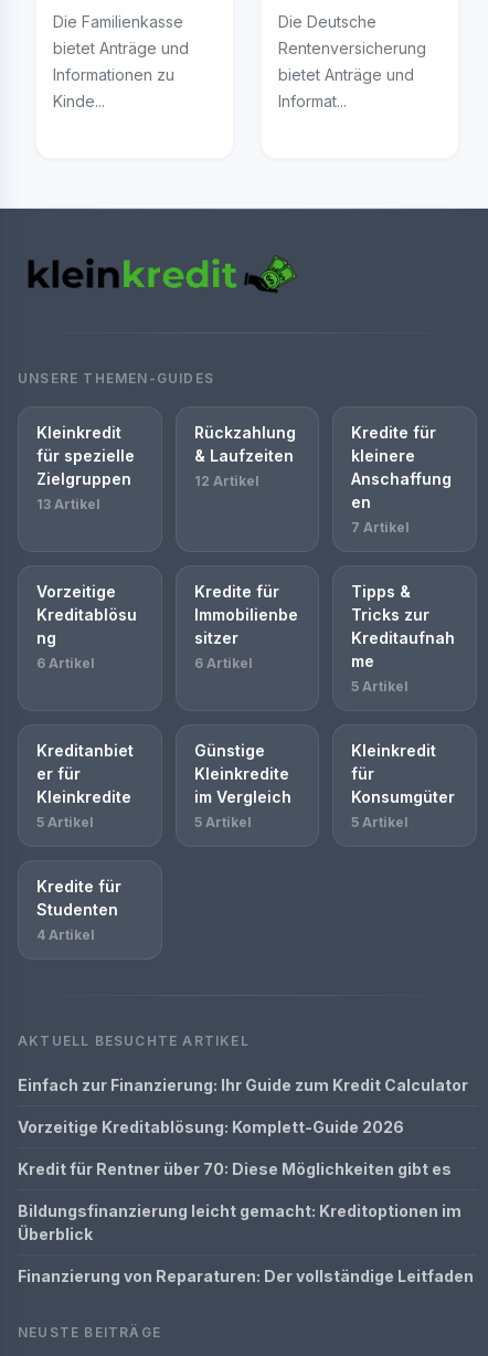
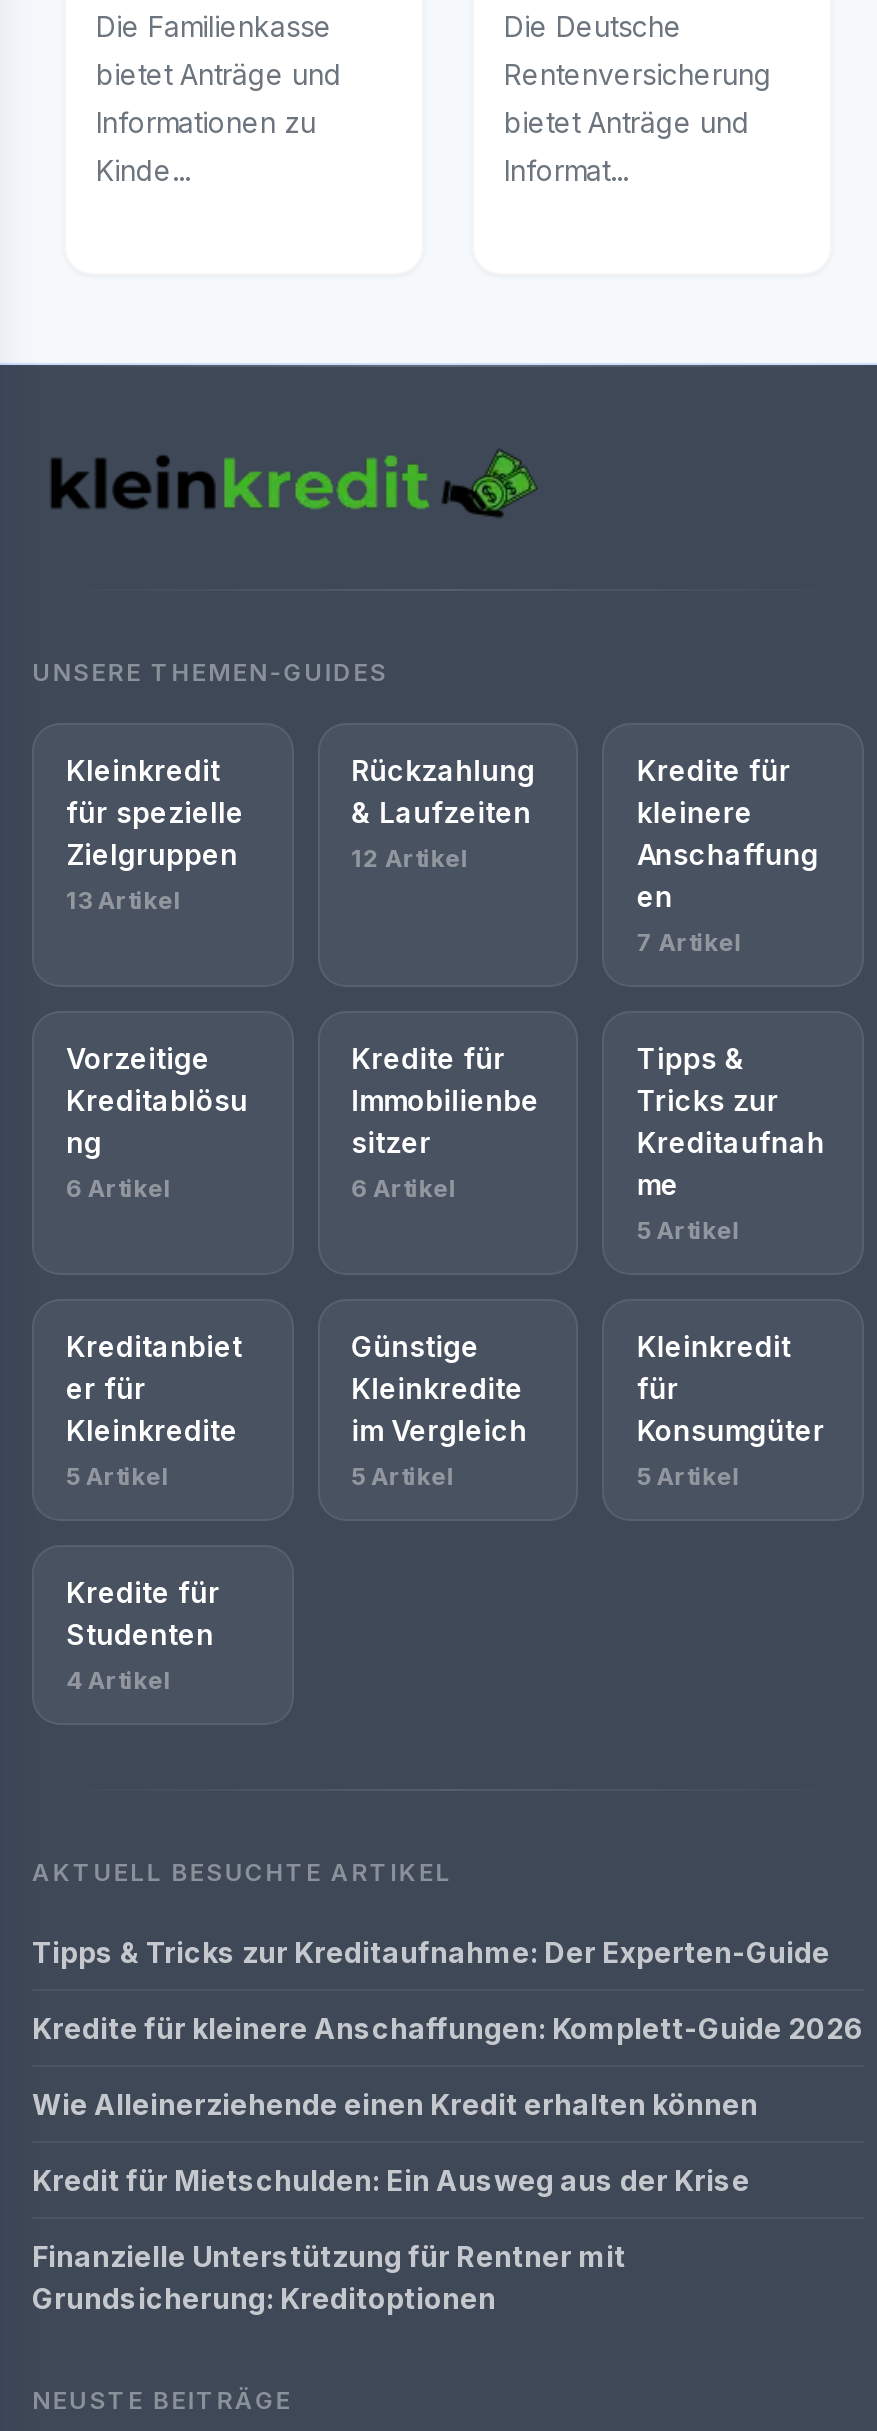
- Einfach zur Finanzierung: Ihr Guide zum Kredit Calculator
+ Tipps & Tricks zur Kreditaufnahme: Der Experten-Guide

- Vorzeitige Kreditablösung: Komplett-Guide 2026
+ Kredite für kleinere Anschaffungen: Komplett-Guide 2026

- Kredit für Rentner über 70: Diese Möglichkeiten gibt es
+ Wie Alleinerziehende einen Kredit erhalten können

- Bildungsfinanzierung leicht gemacht: Kreditoptionen im
- Überblick
+ Kredit für Mietschulden: Ein Ausweg aus der Krise

- Finanzierung von Reparaturen: Der vollständige Leitfaden
+ Finanzielle Unterstützung für Rentner mit
+ Grundsicherung: Kreditoptionen
